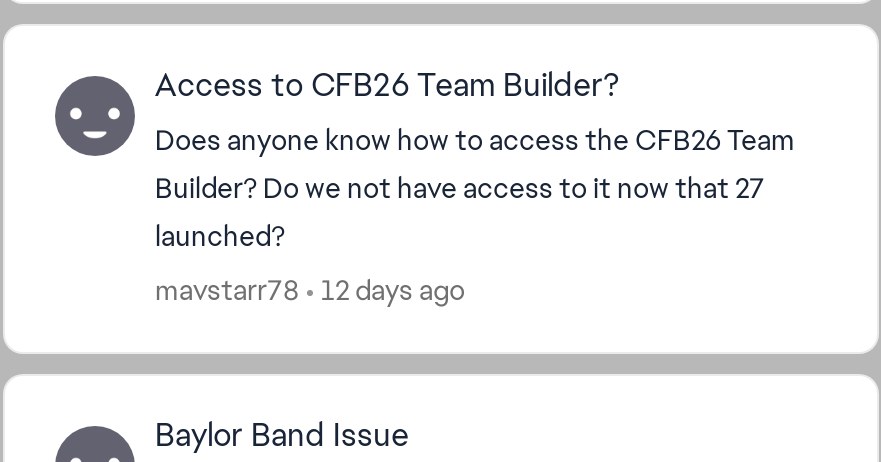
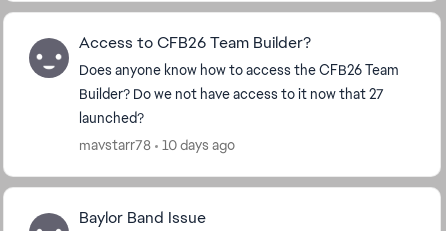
- mavstarr78 12 days ago
+ mavstarr78 10 days ago
